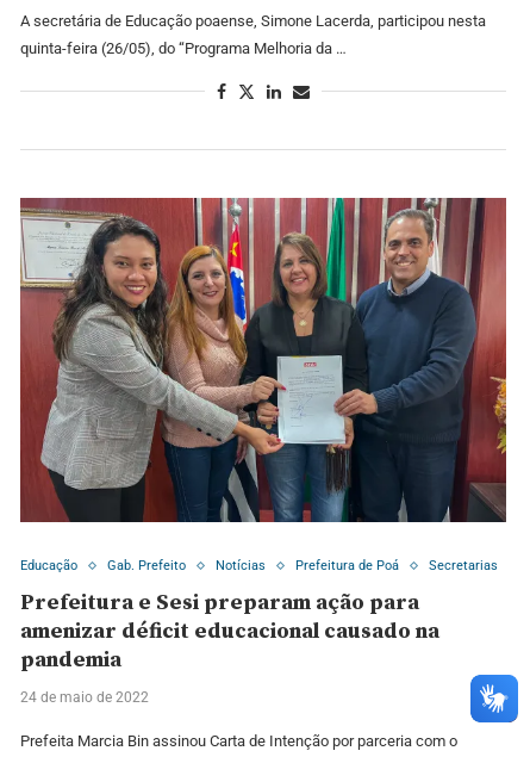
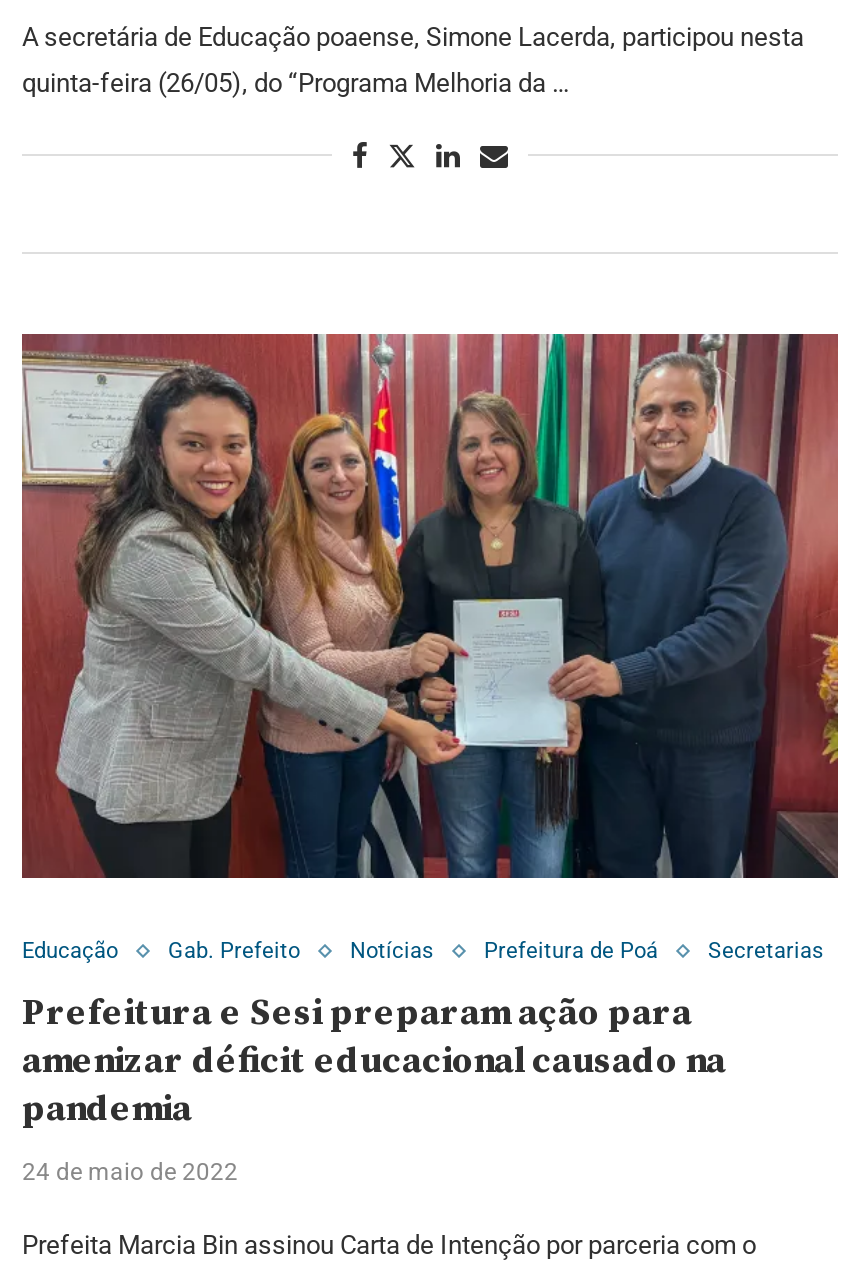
- [image]
